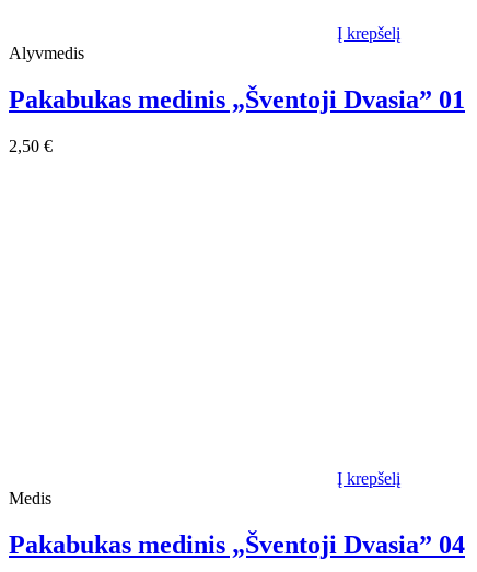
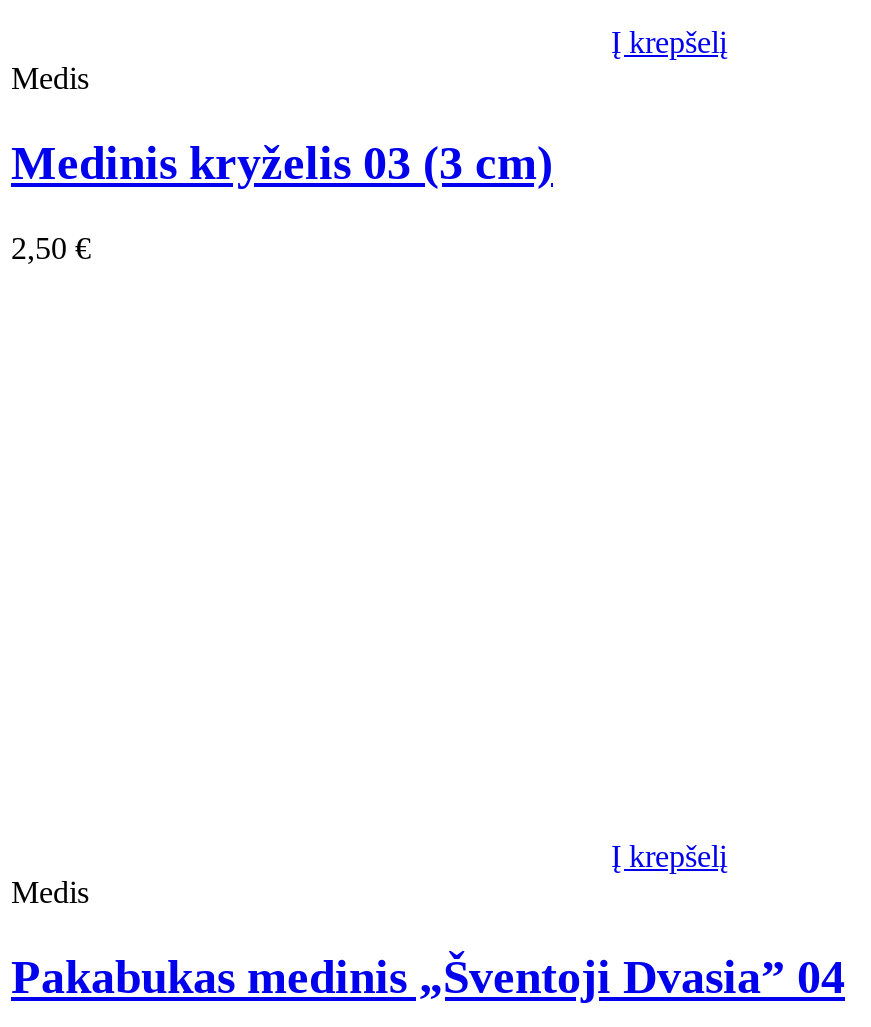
- Alyvmedis
+ Medis

- Pakabukas medinis „Šventoji Dvasia” 01
+ Medinis kryželis 03 (3 cm)
